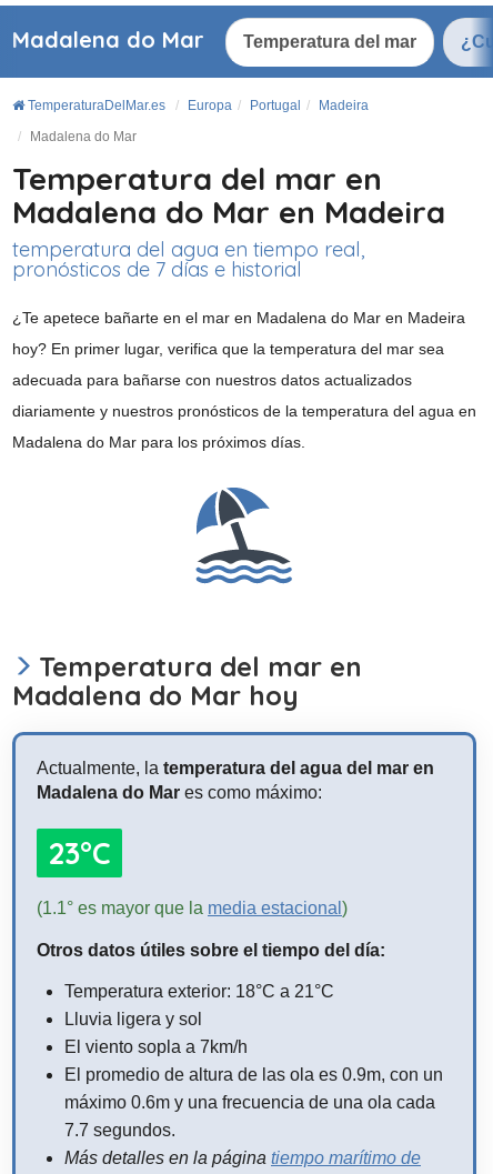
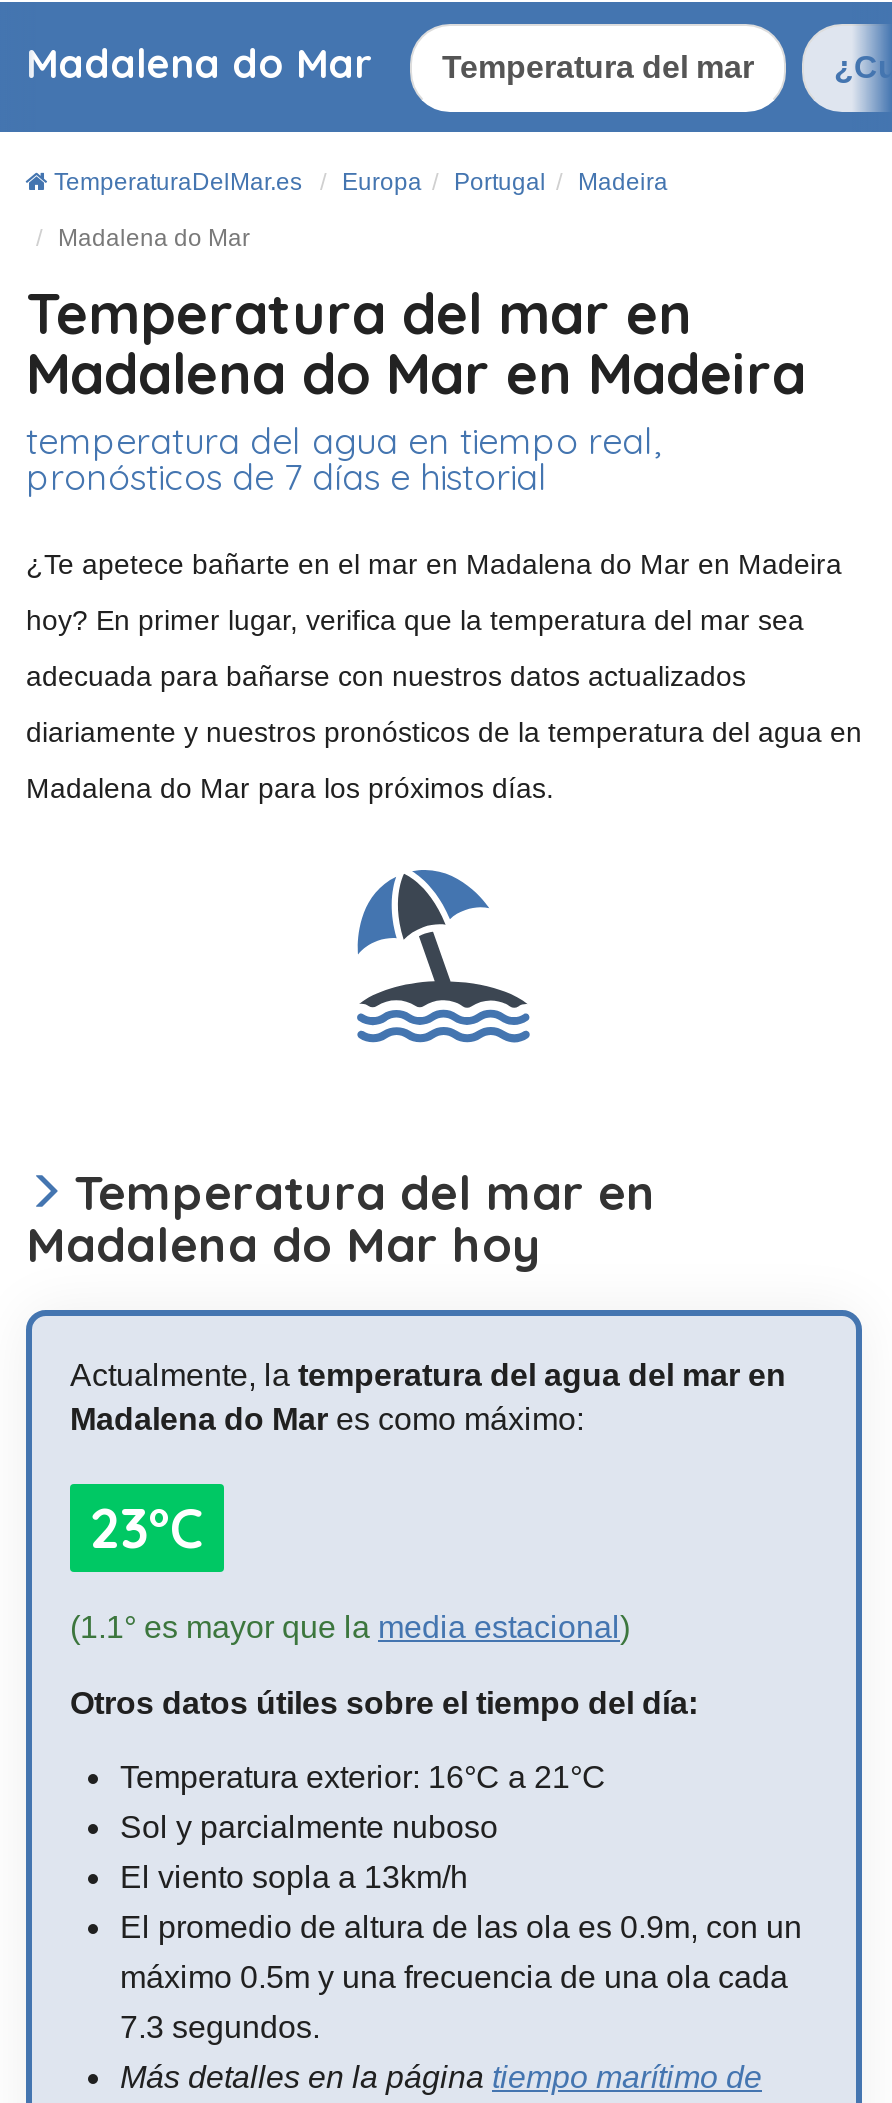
- Temperatura exterior: 18°C a 21°C
+ Temperatura exterior: 16°C a 21°C

- Lluvia ligera y sol
+ Sol y parcialmente nuboso

- El viento sopla a 7km/h
+ El viento sopla a 13km/h

- máximo 0.6m y una frecuencia de una ola cada
+ máximo 0.5m y una frecuencia de una ola cada

- 7.7 segundos.
+ 7.3 segundos.
